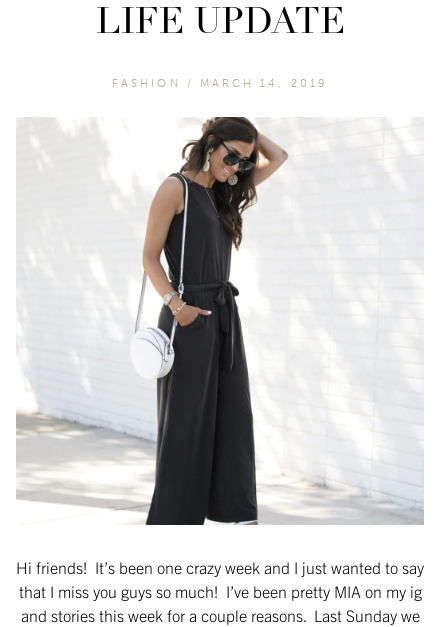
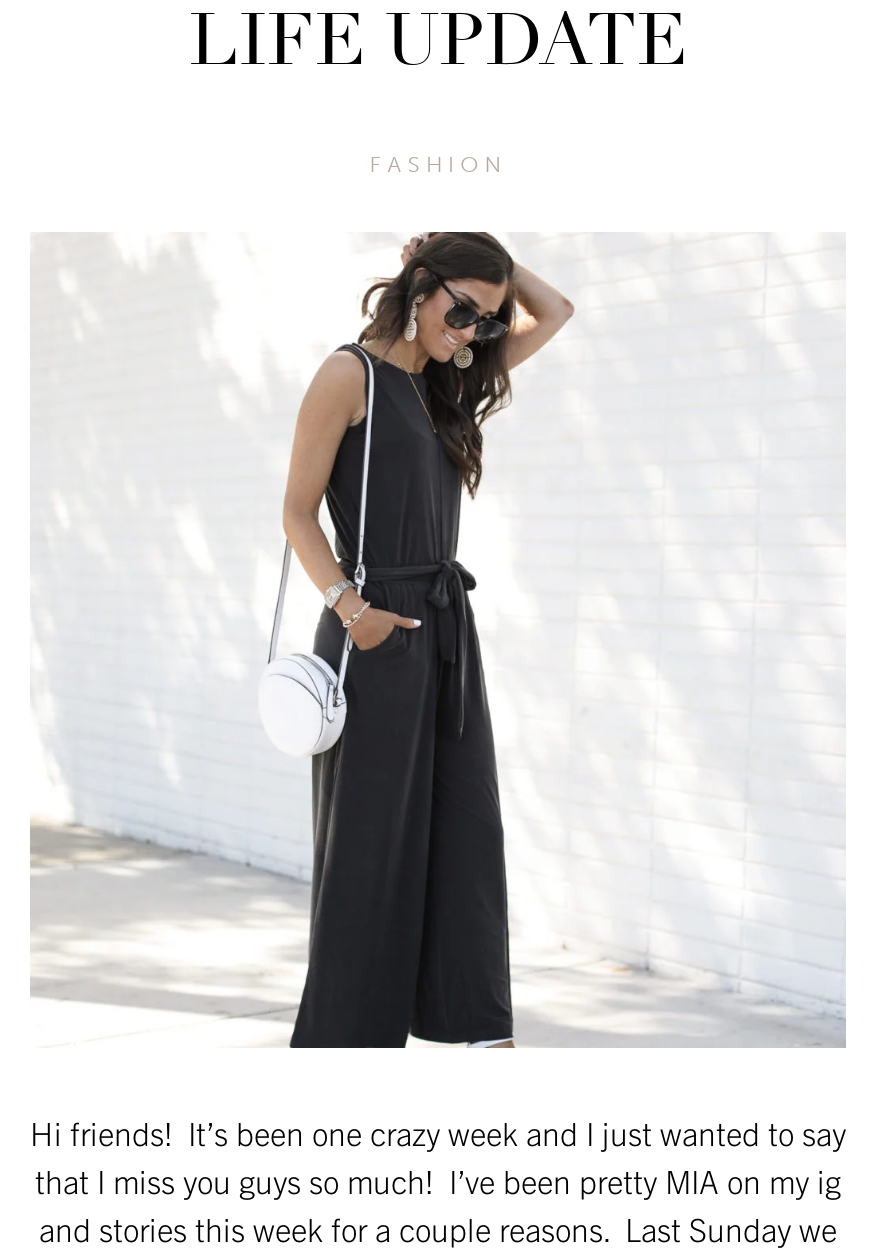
- FASHION / MARCH 14, 2019
+ FASHION
